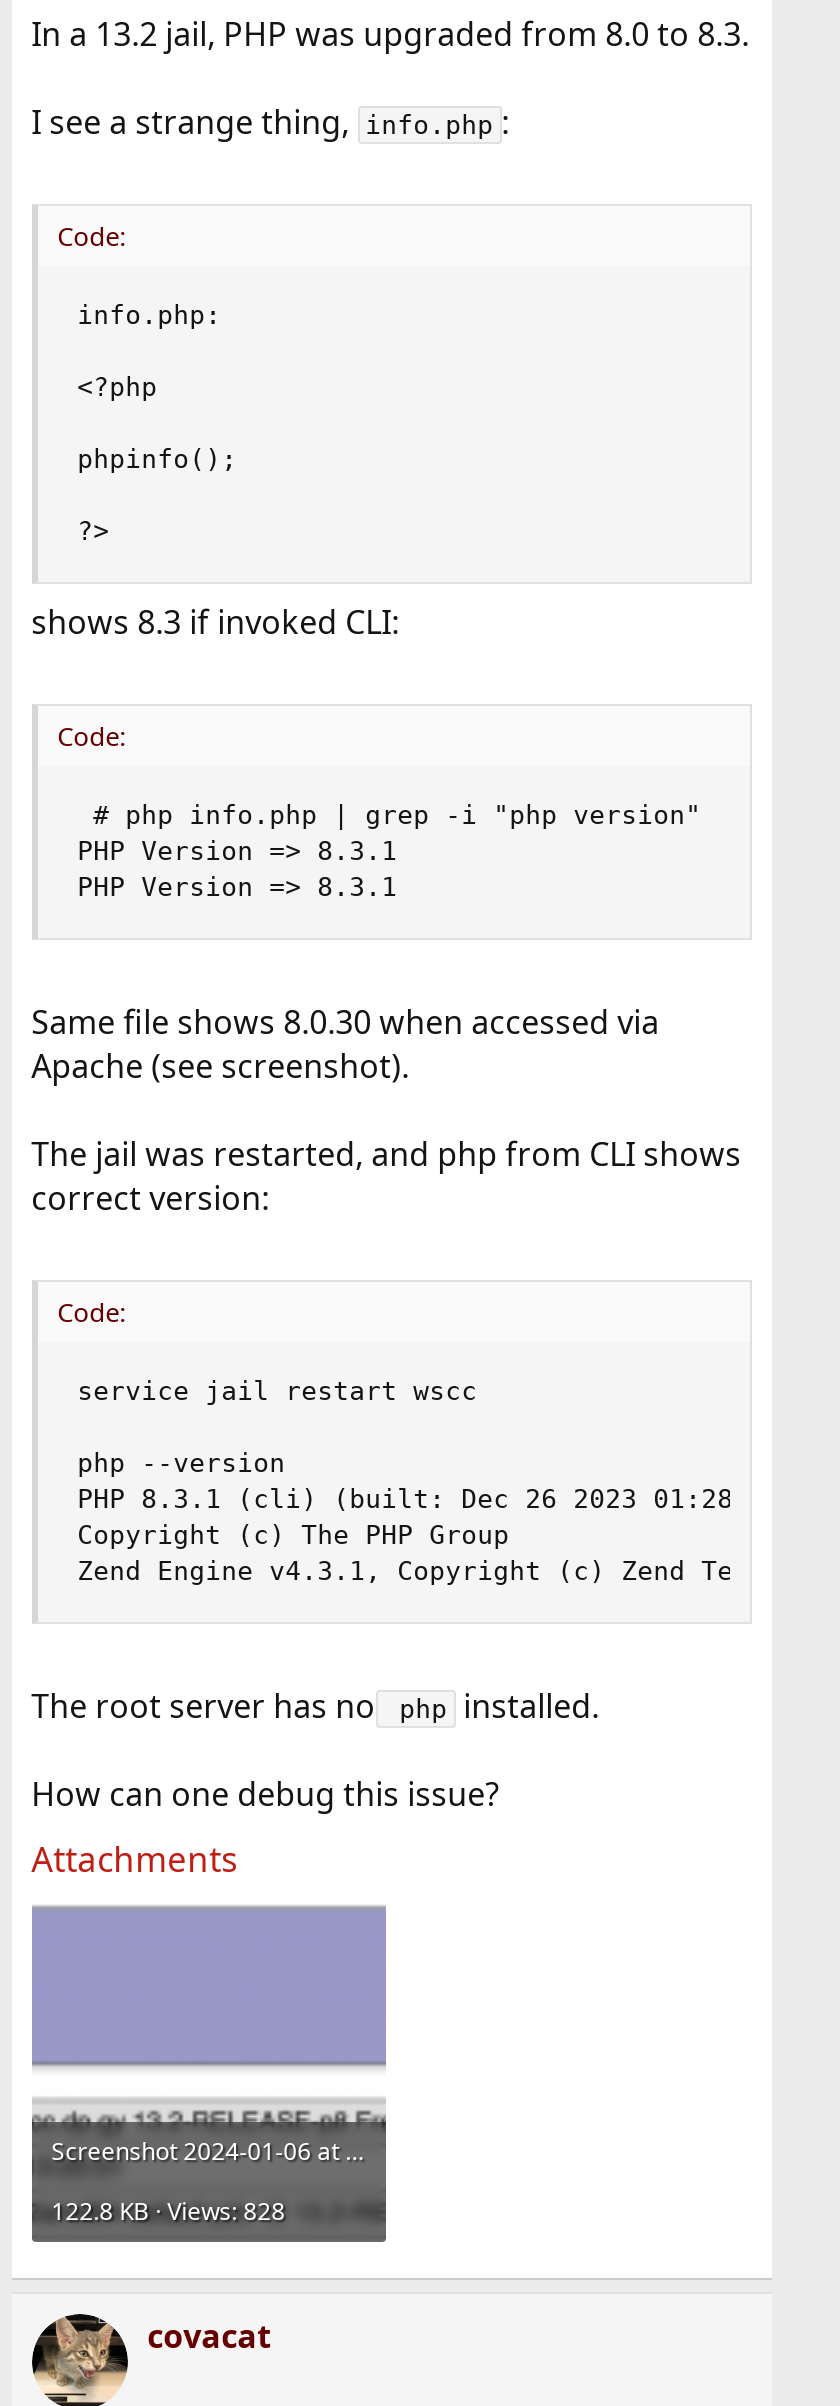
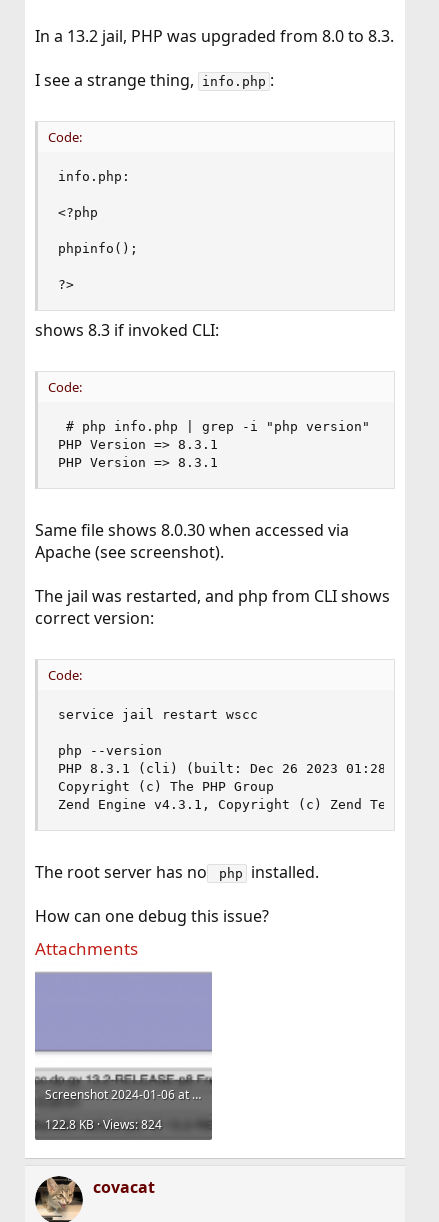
- 122.8 KB · Views: 828
+ 122.8 KB · Views: 824
